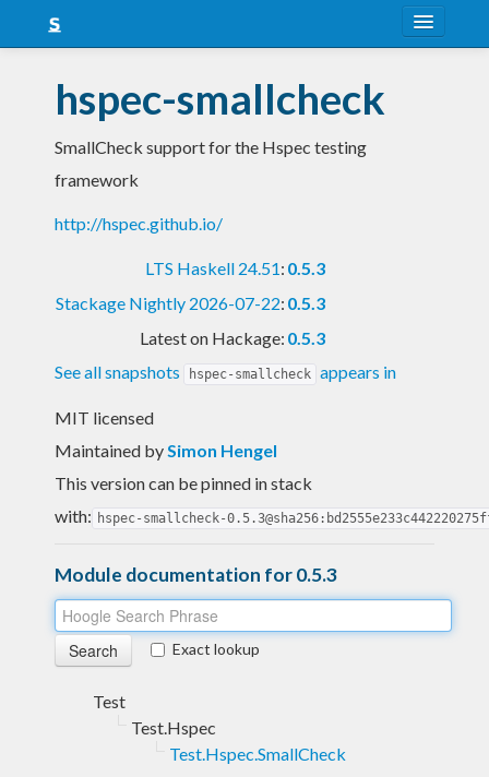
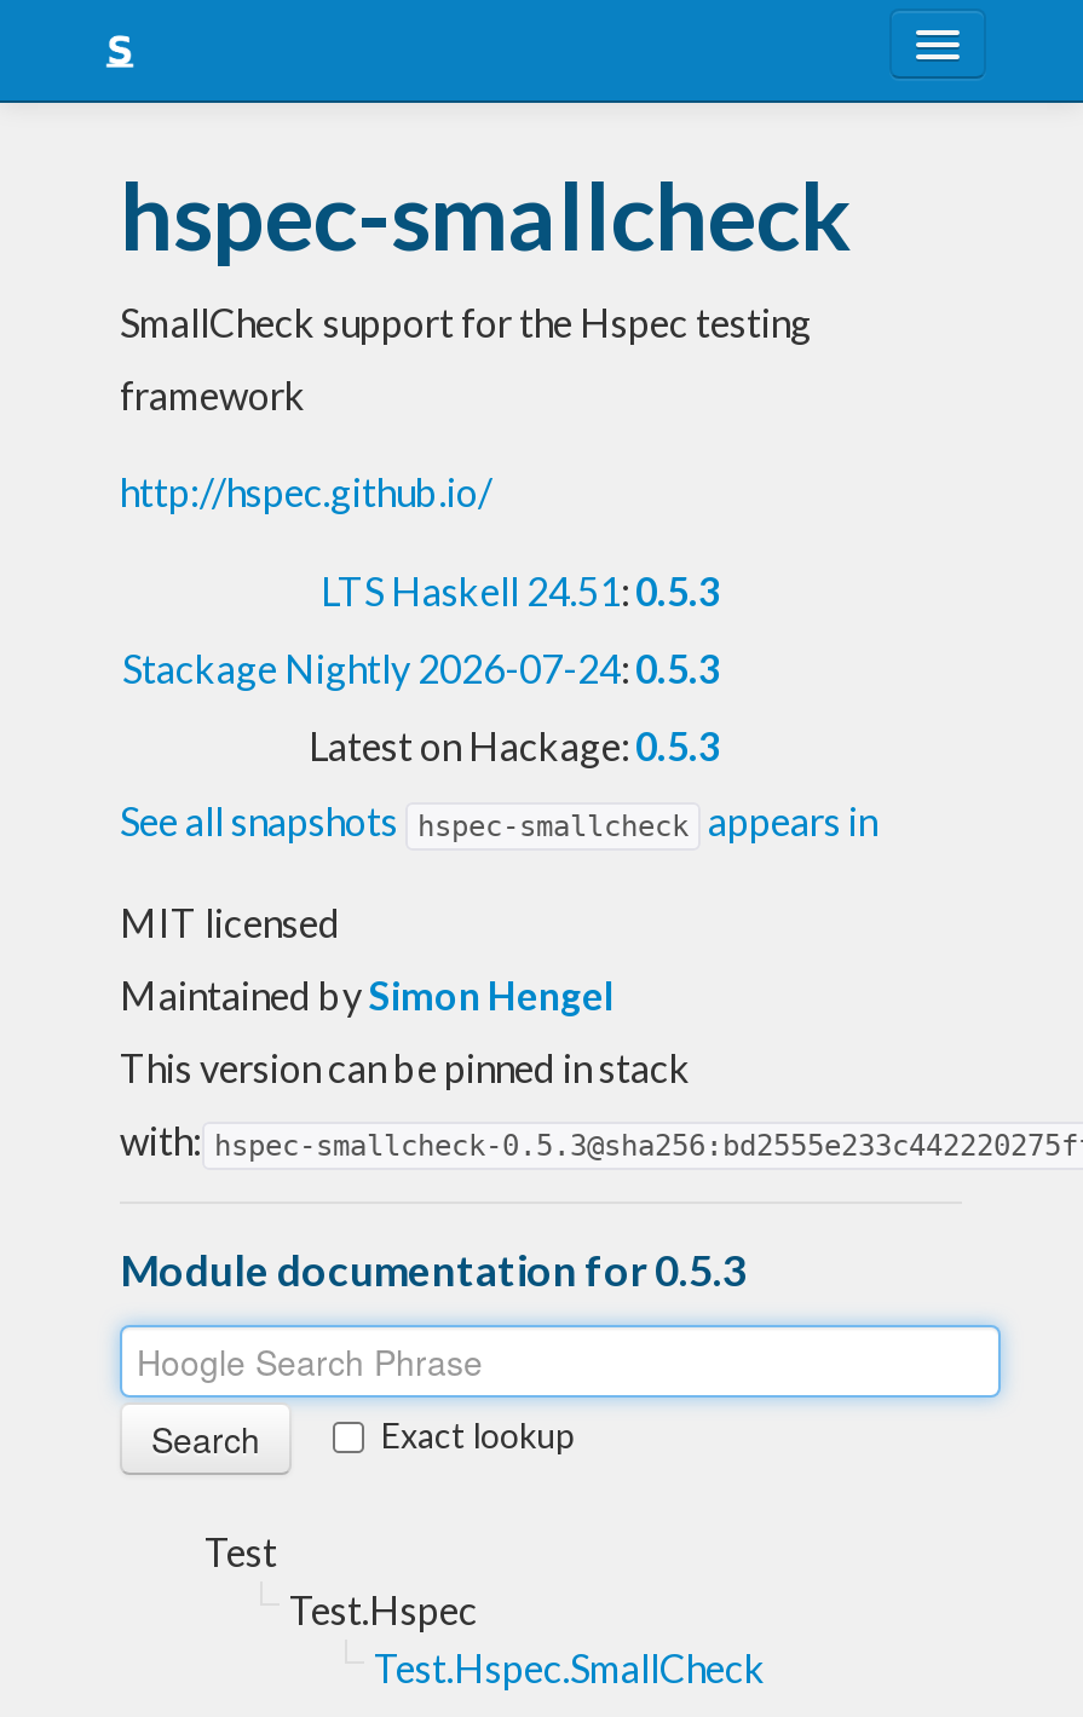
- Stackage Nightly 2026-07-22: 0.5.3
+ Stackage Nightly 2026-07-24: 0.5.3
